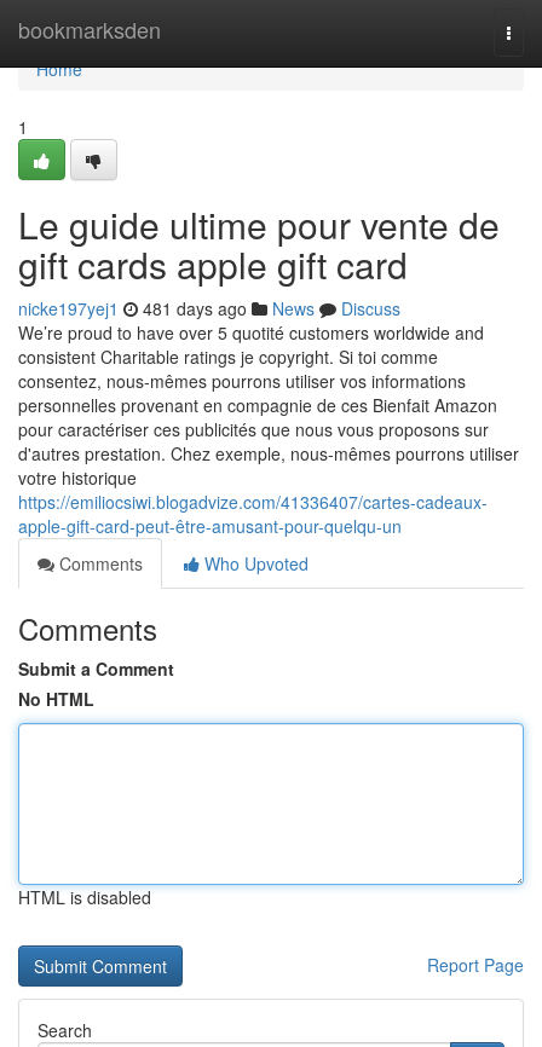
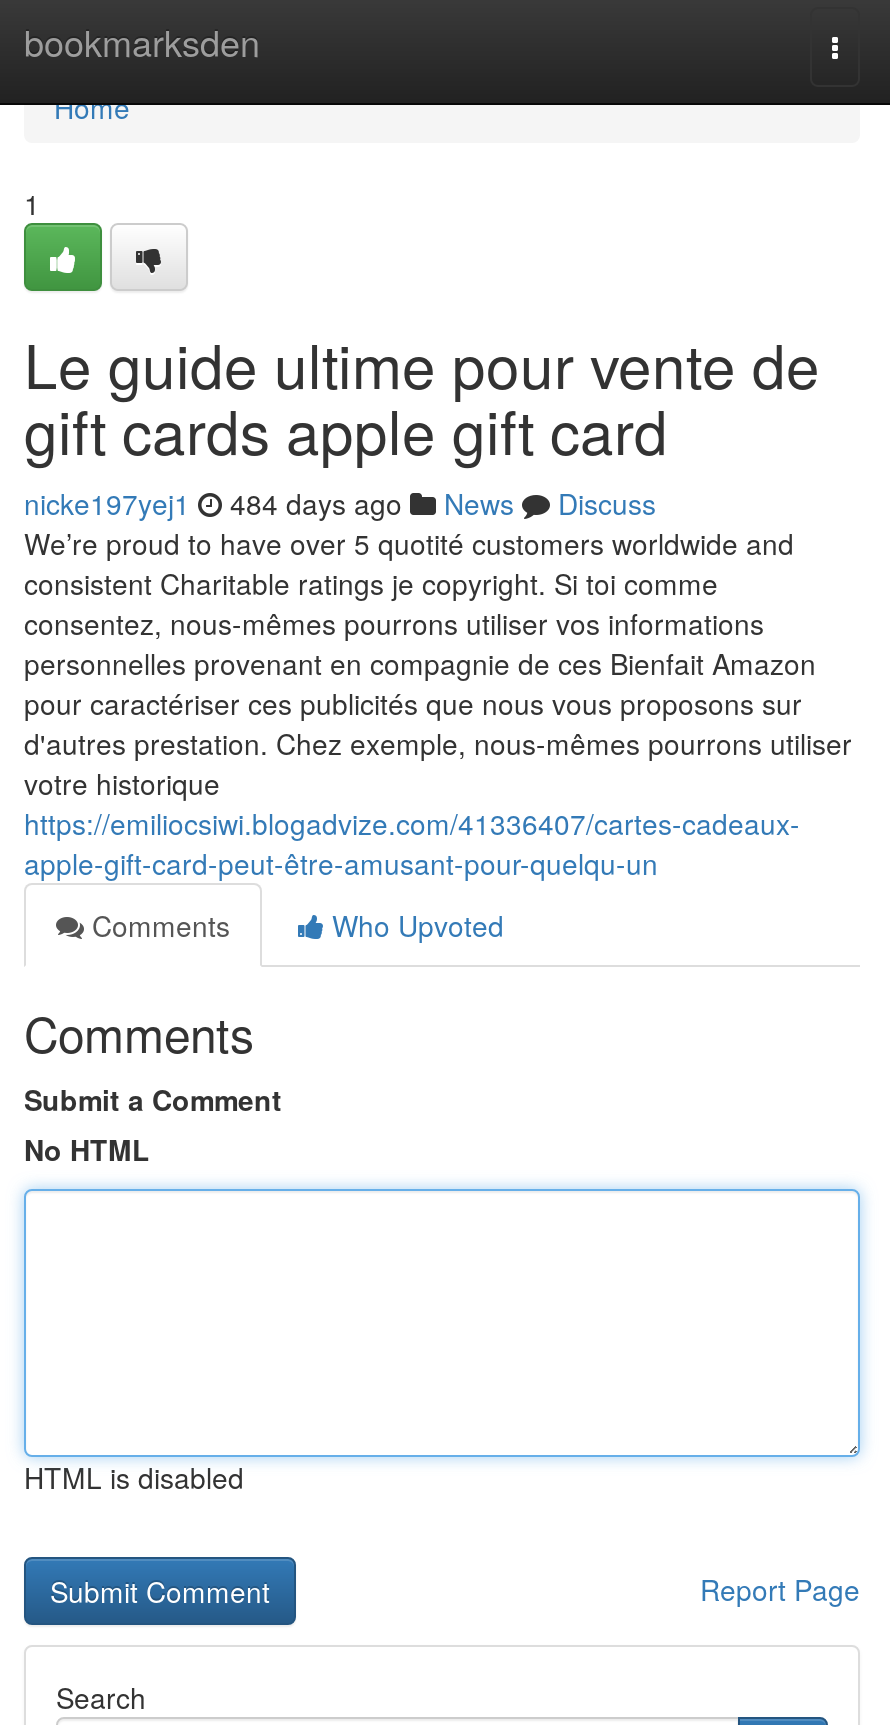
- nicke197yej1 481 days ago News Discuss
+ nicke197yej1 484 days ago News Discuss
